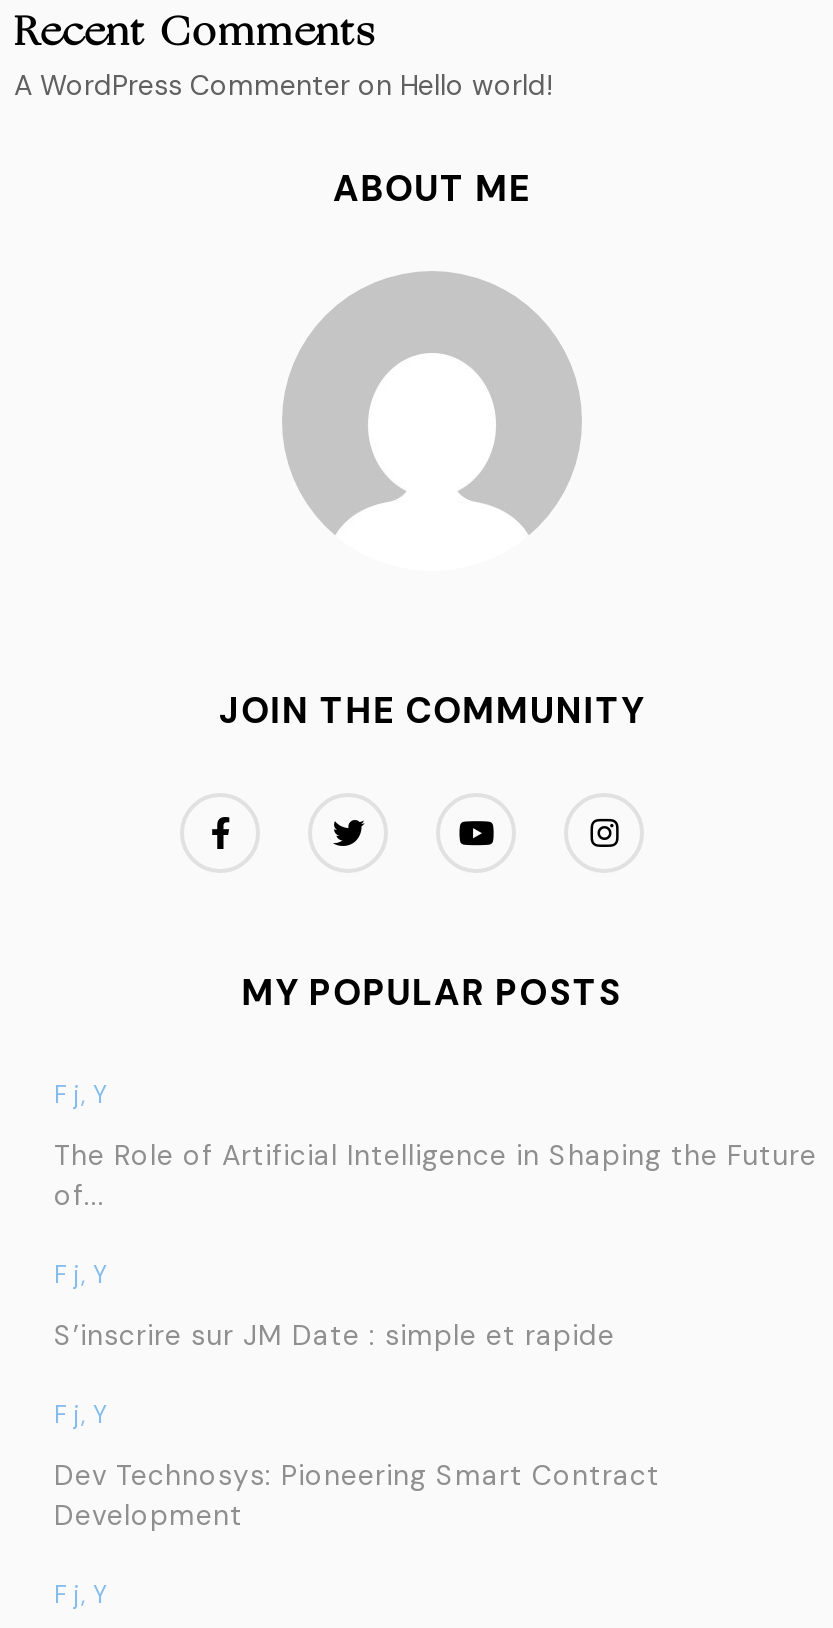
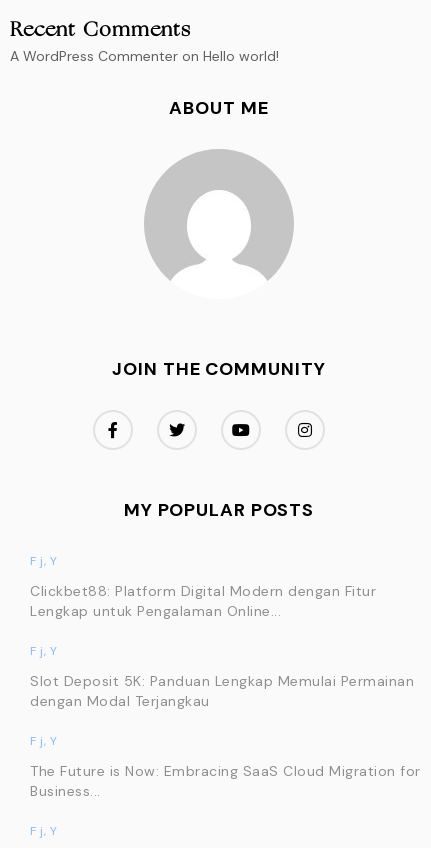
- The Role of Artificial Intelligence in Shaping the Future
- of...
+ Clickbet88: Platform Digital Modern dengan Fitur
+ Lengkap untuk Pengalaman Online...

- S’inscrire sur JM Date : simple et rapide
+ Slot Deposit 5K: Panduan Lengkap Memulai Permainan
+ dengan Modal Terjangkau

- Dev Technosys: Pioneering Smart Contract
- Development
+ The Future is Now: Embracing SaaS Cloud Migration for
+ Business...
